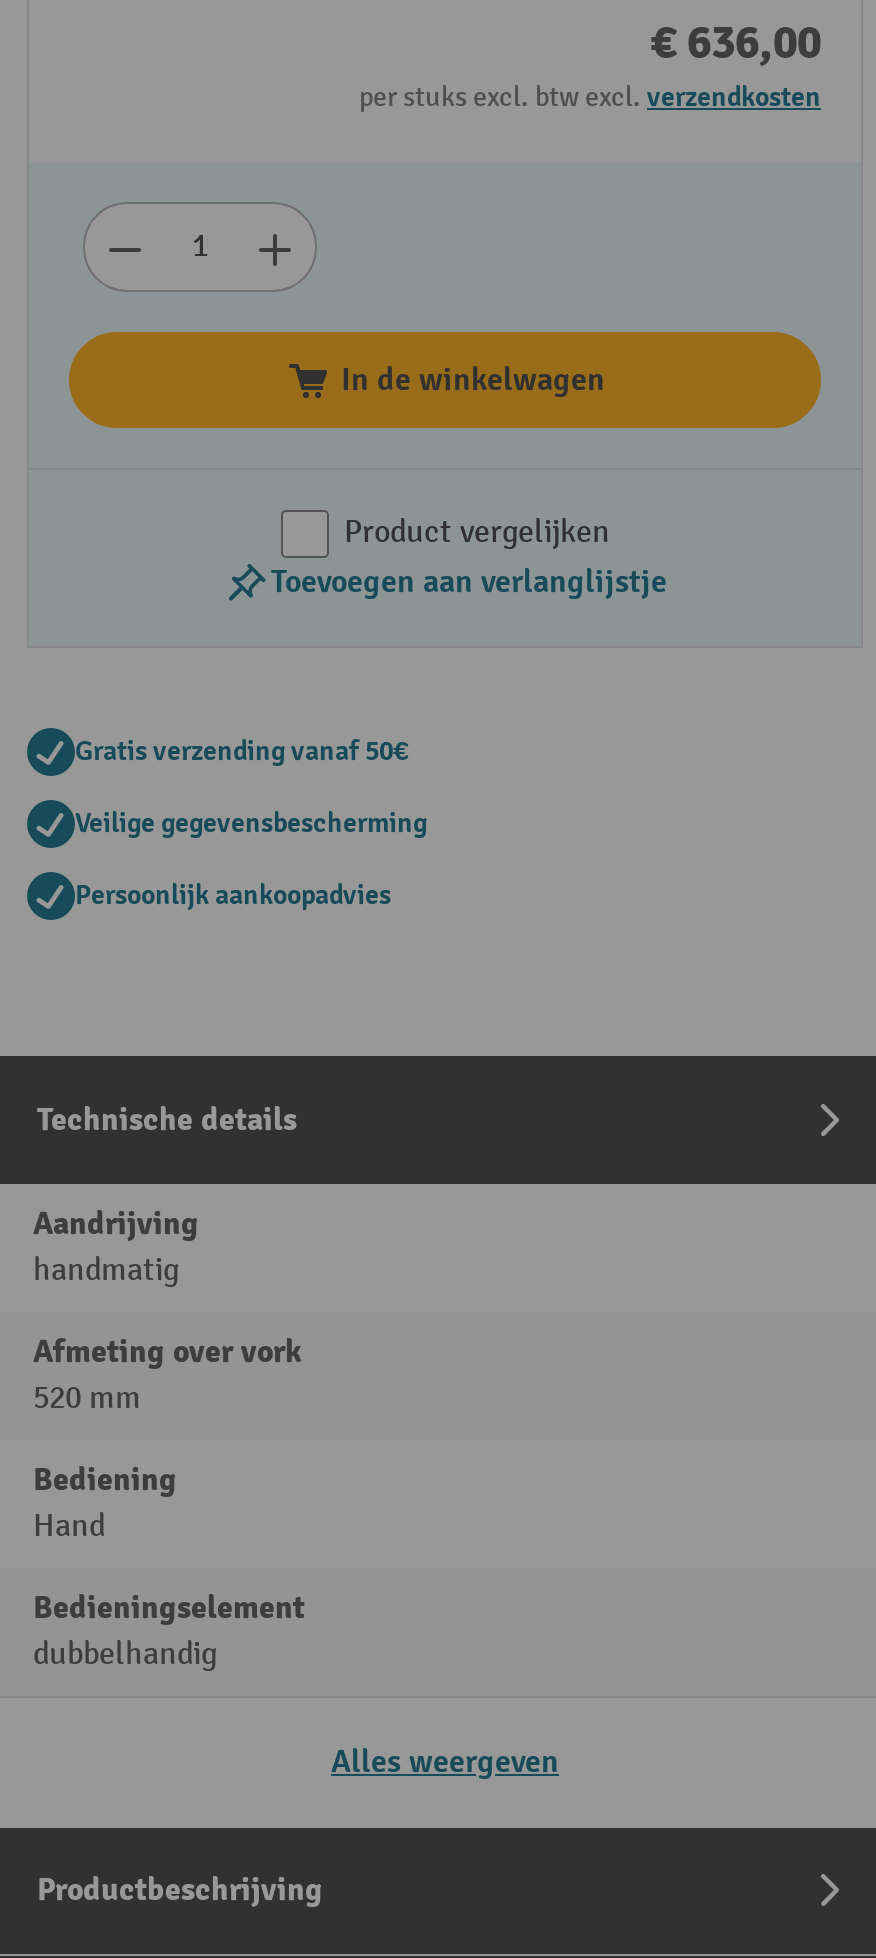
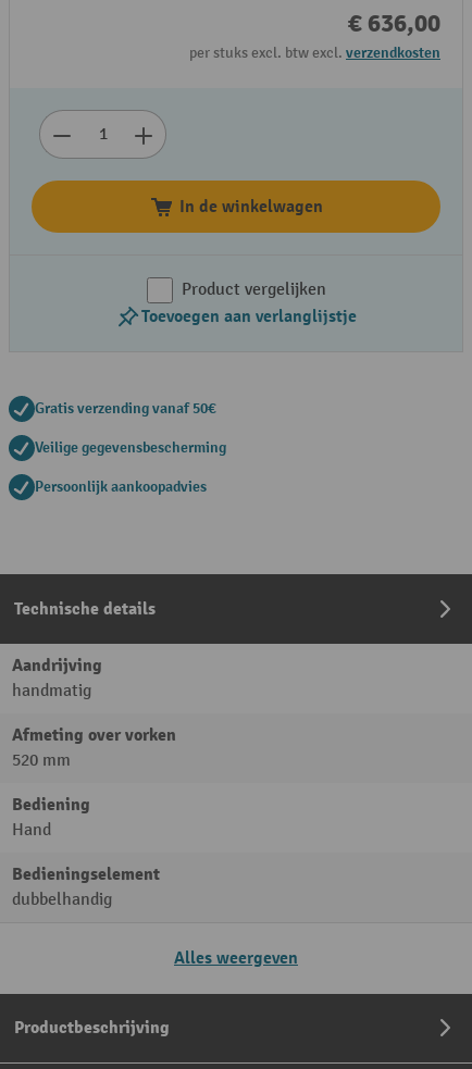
- Afmeting over vork
+ Afmeting over vorken
